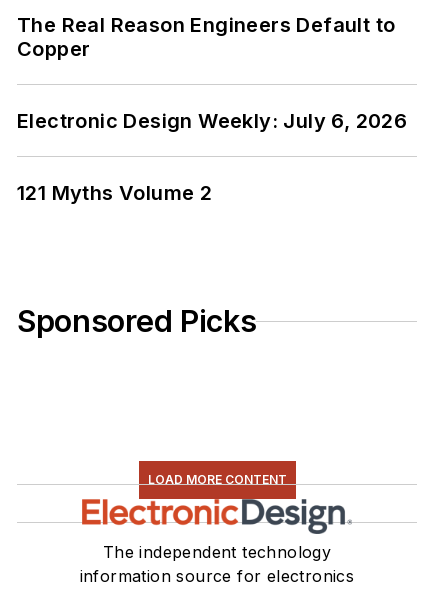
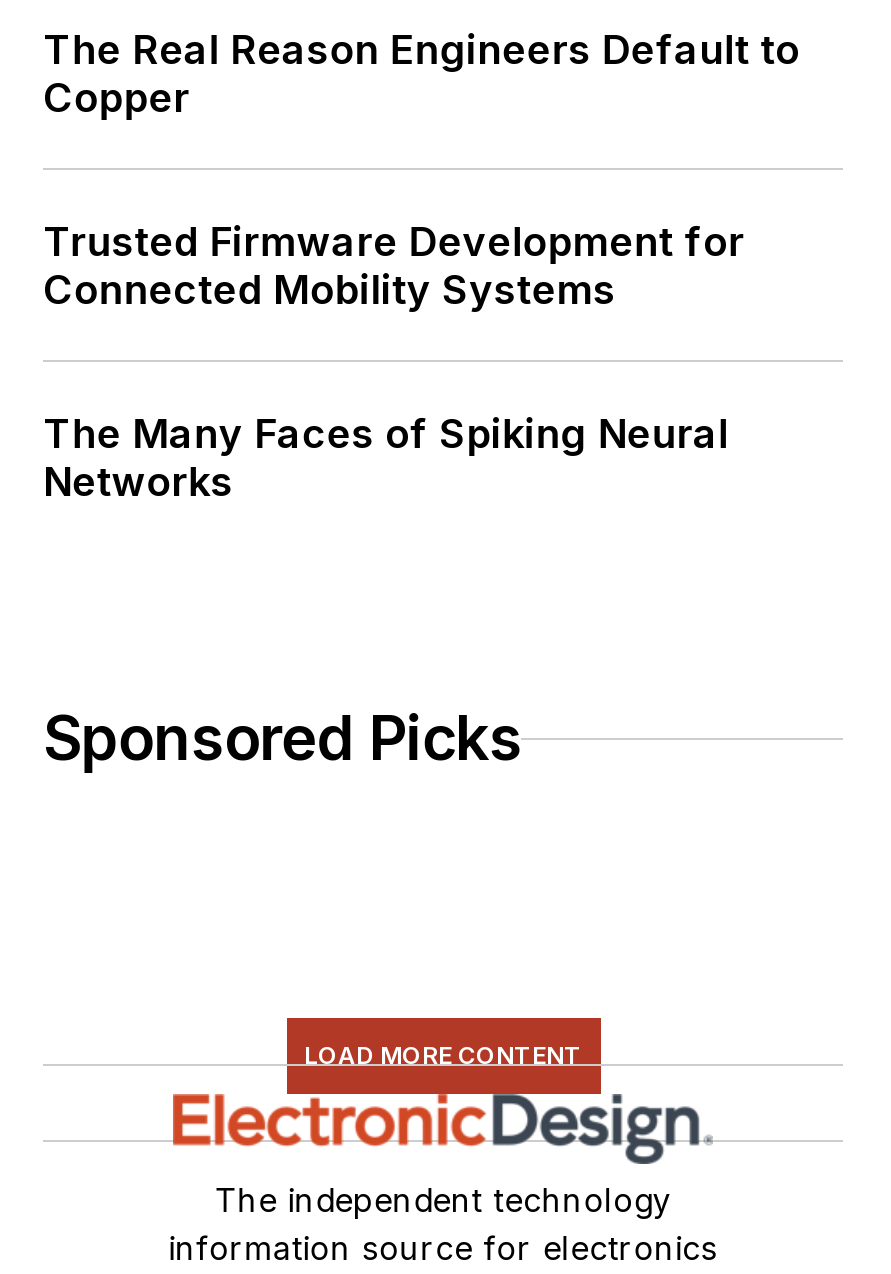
- Electronic Design Weekly: July 6, 2026
+ Trusted Firmware Development for
+ Connected Mobility Systems

- 121 Myths Volume 2
+ The Many Faces of Spiking Neural
+ Networks
